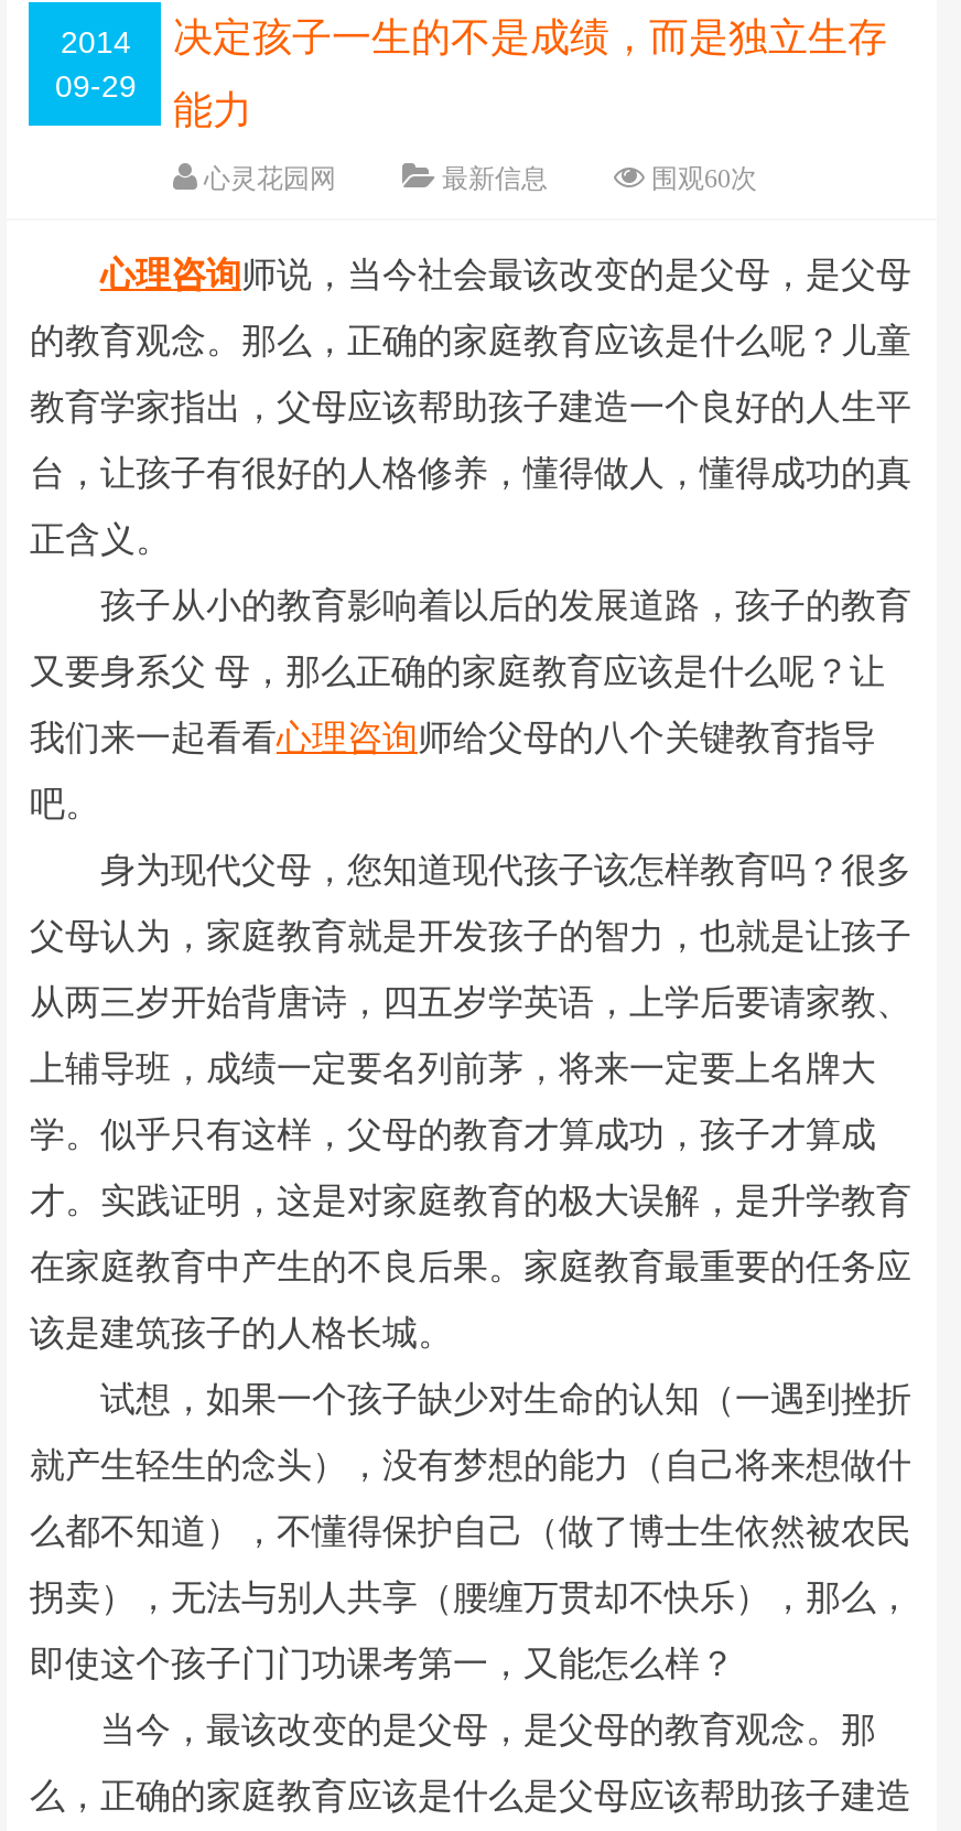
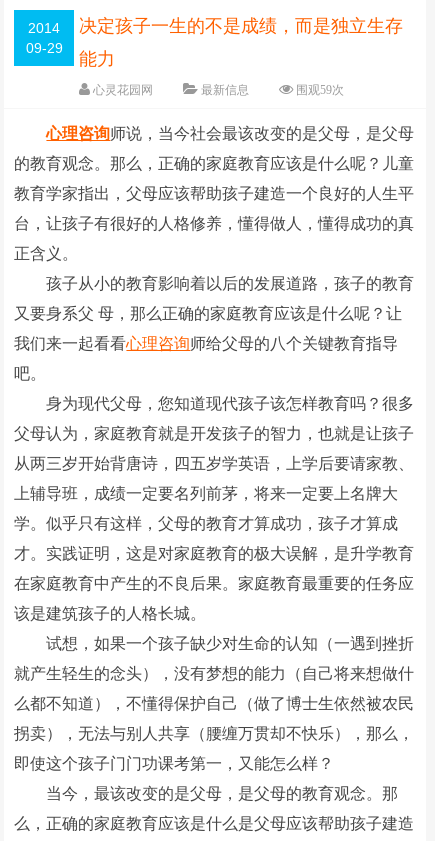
- 围观60次
+ 围观59次
